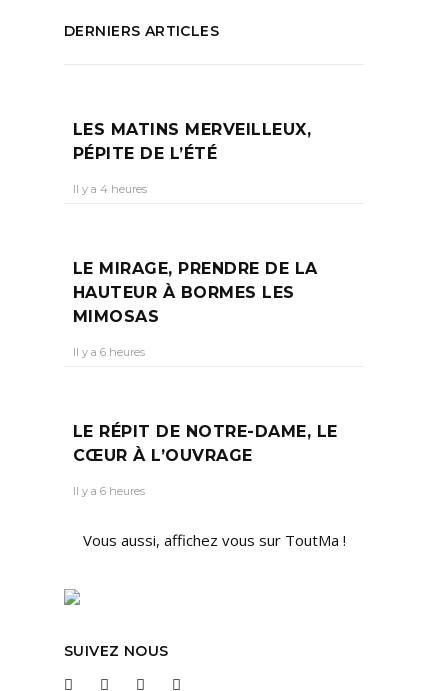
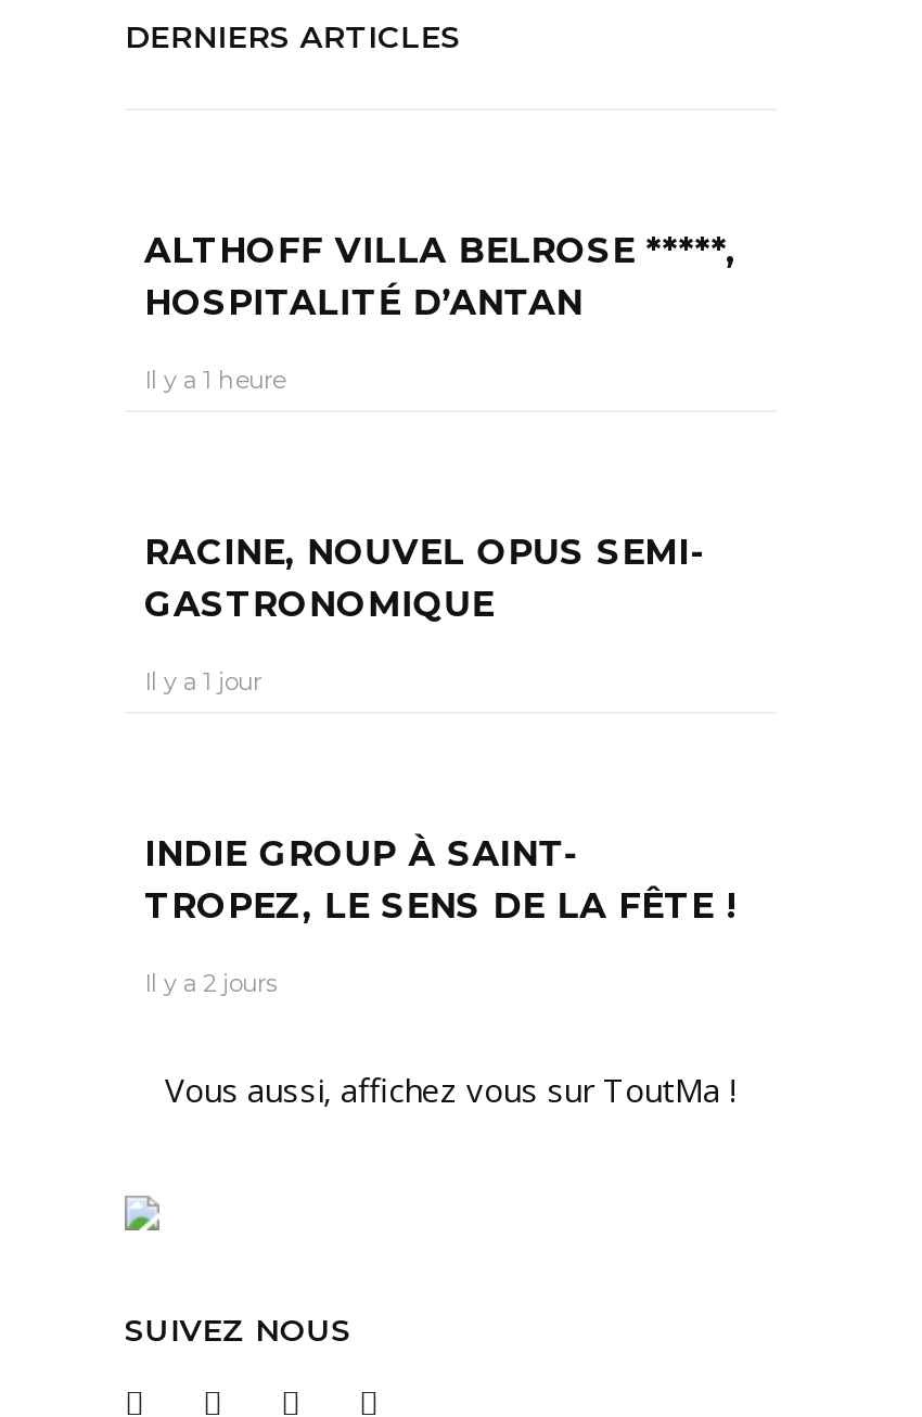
- LES MATINS MERVEILLEUX,
- PÉPITE DE L’ÉTÉ
+ ALTHOFF VILLA BELROSE *****,
+ HOSPITALITÉ D’ANTAN

- Il y a 4 heures
+ Il y a 1 heure

- LE MIRAGE, PRENDRE DE LA
- HAUTEUR À BORMES LES
- MIMOSAS
+ RACINE, NOUVEL OPUS SEMI-
+ GASTRONOMIQUE

- Il y a 6 heures
+ Il y a 1 jour

- LE RÉPIT DE NOTRE-DAME, LE
- CŒUR À L’OUVRAGE
+ INDIE GROUP À SAINT-
+ TROPEZ, LE SENS DE LA FÊTE !

- Il y a 6 heures
+ Il y a 2 jours
